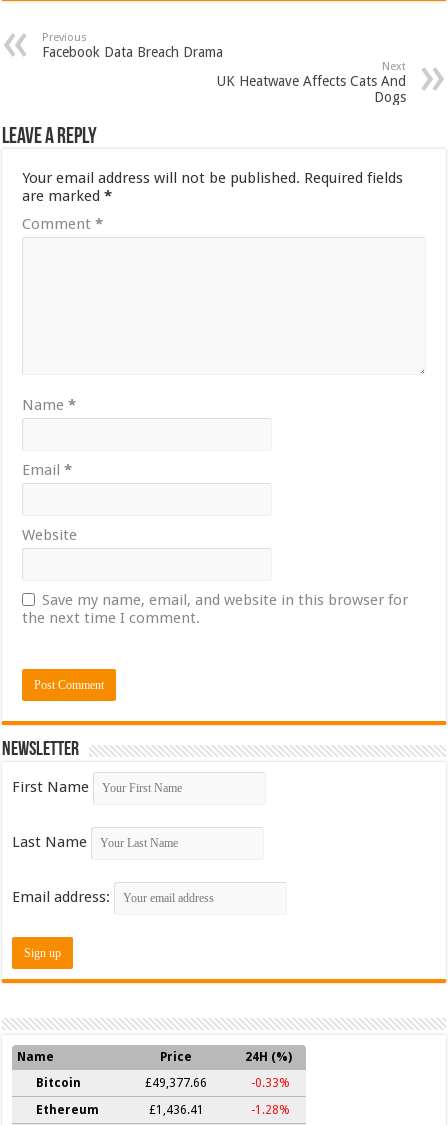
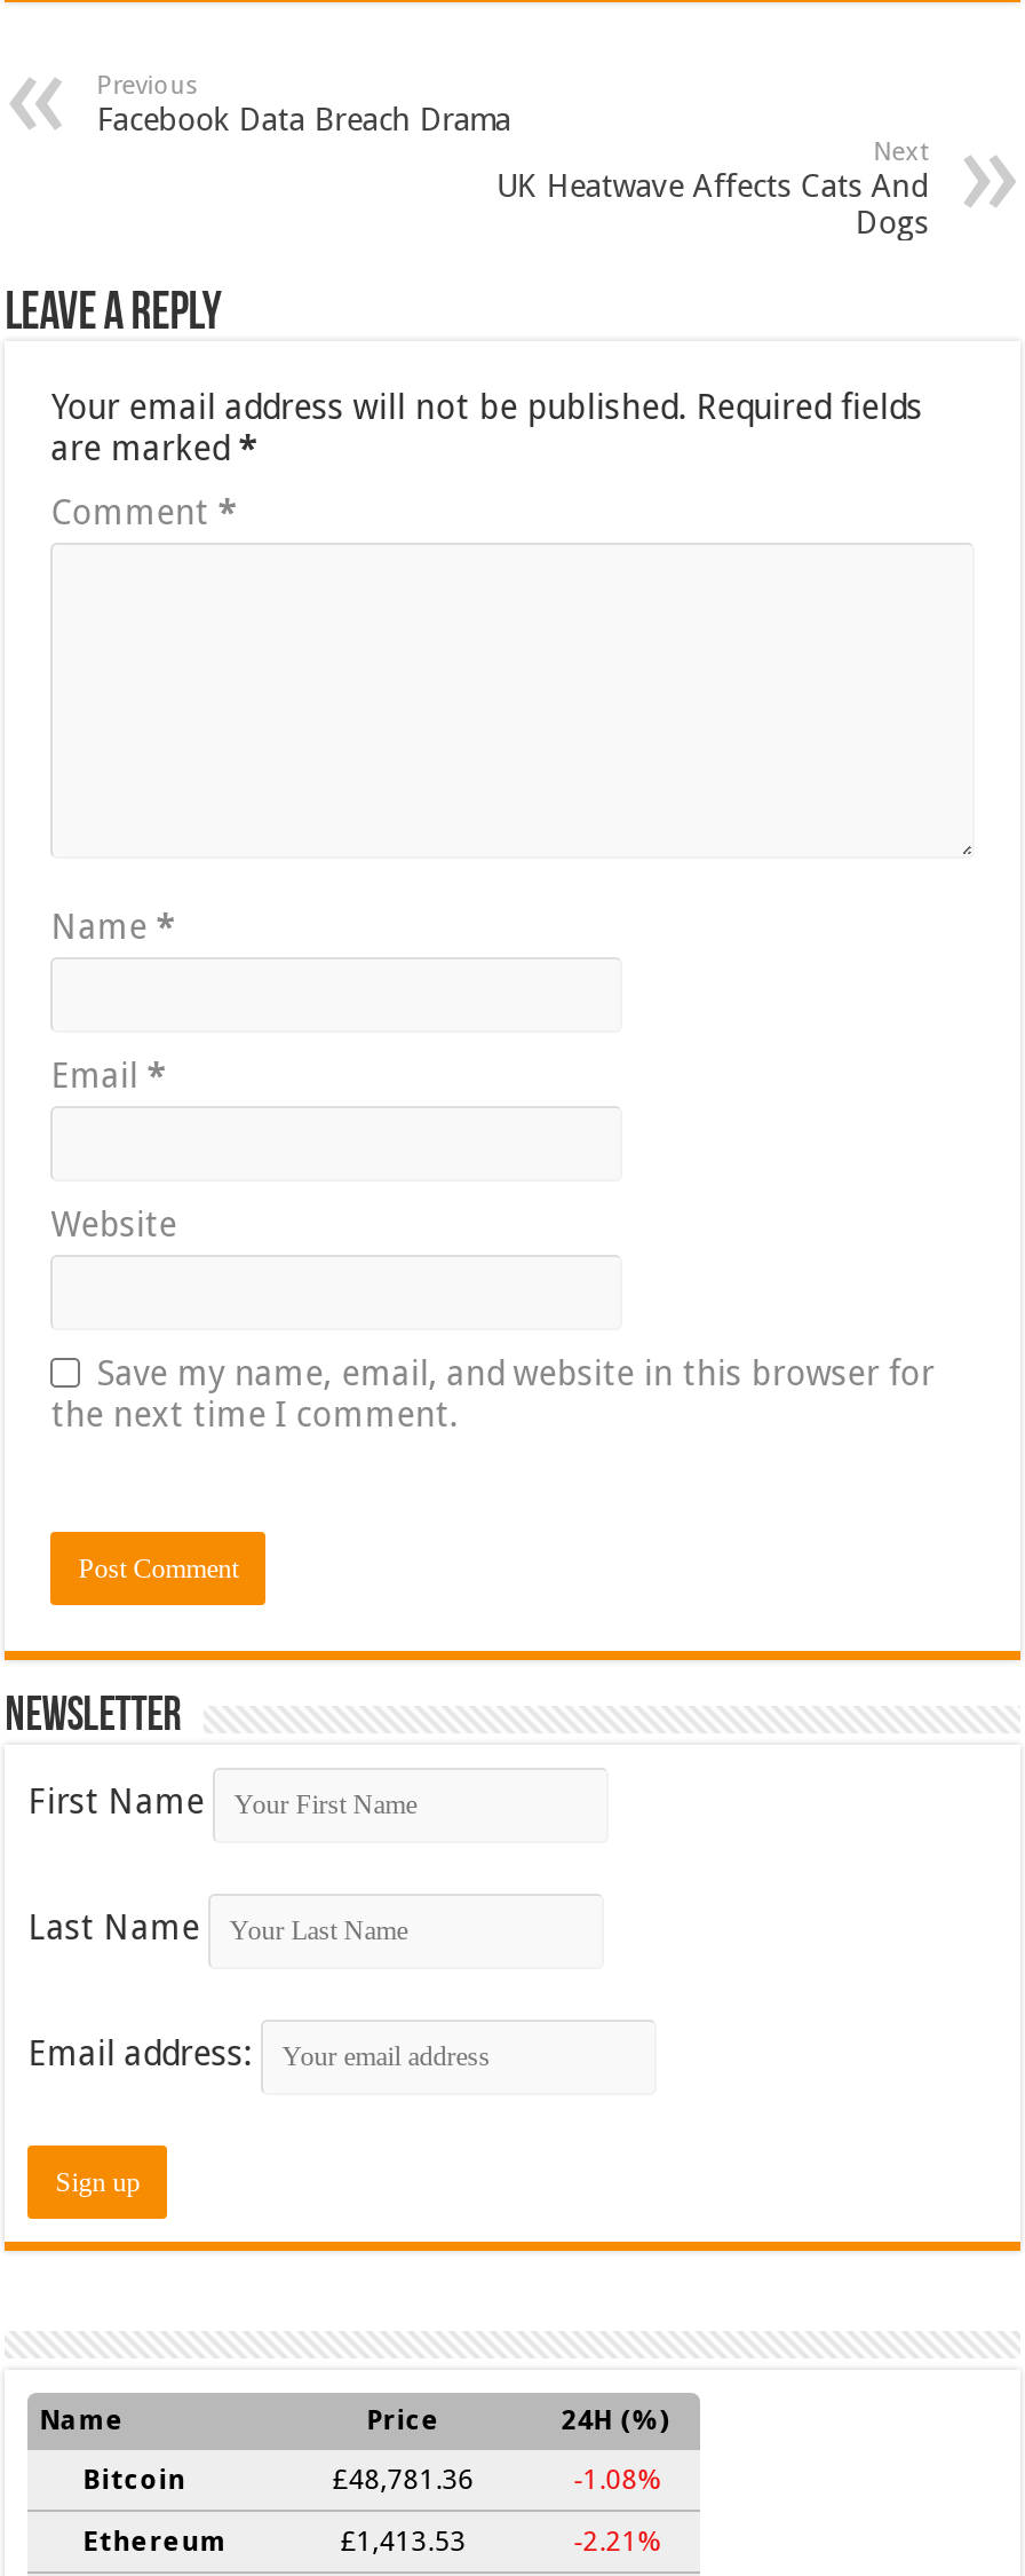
- £49,377.66
+ £48,781.36

- -0.33%
+ -1.08%

- £1,436.41
+ £1,413.53

- -1.28%
+ -2.21%
